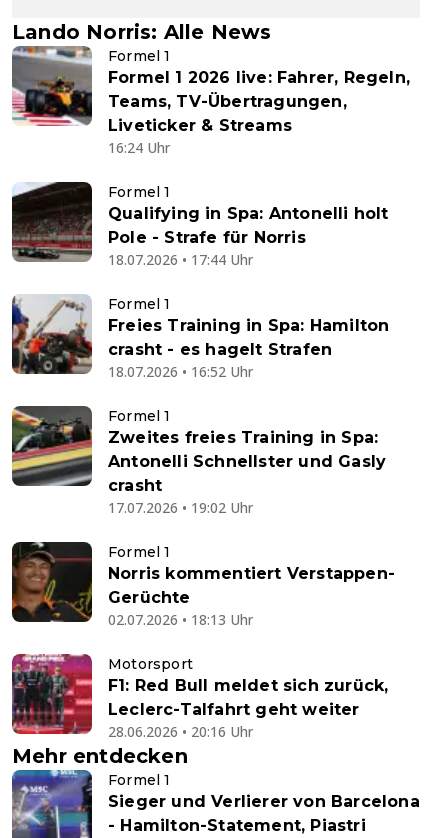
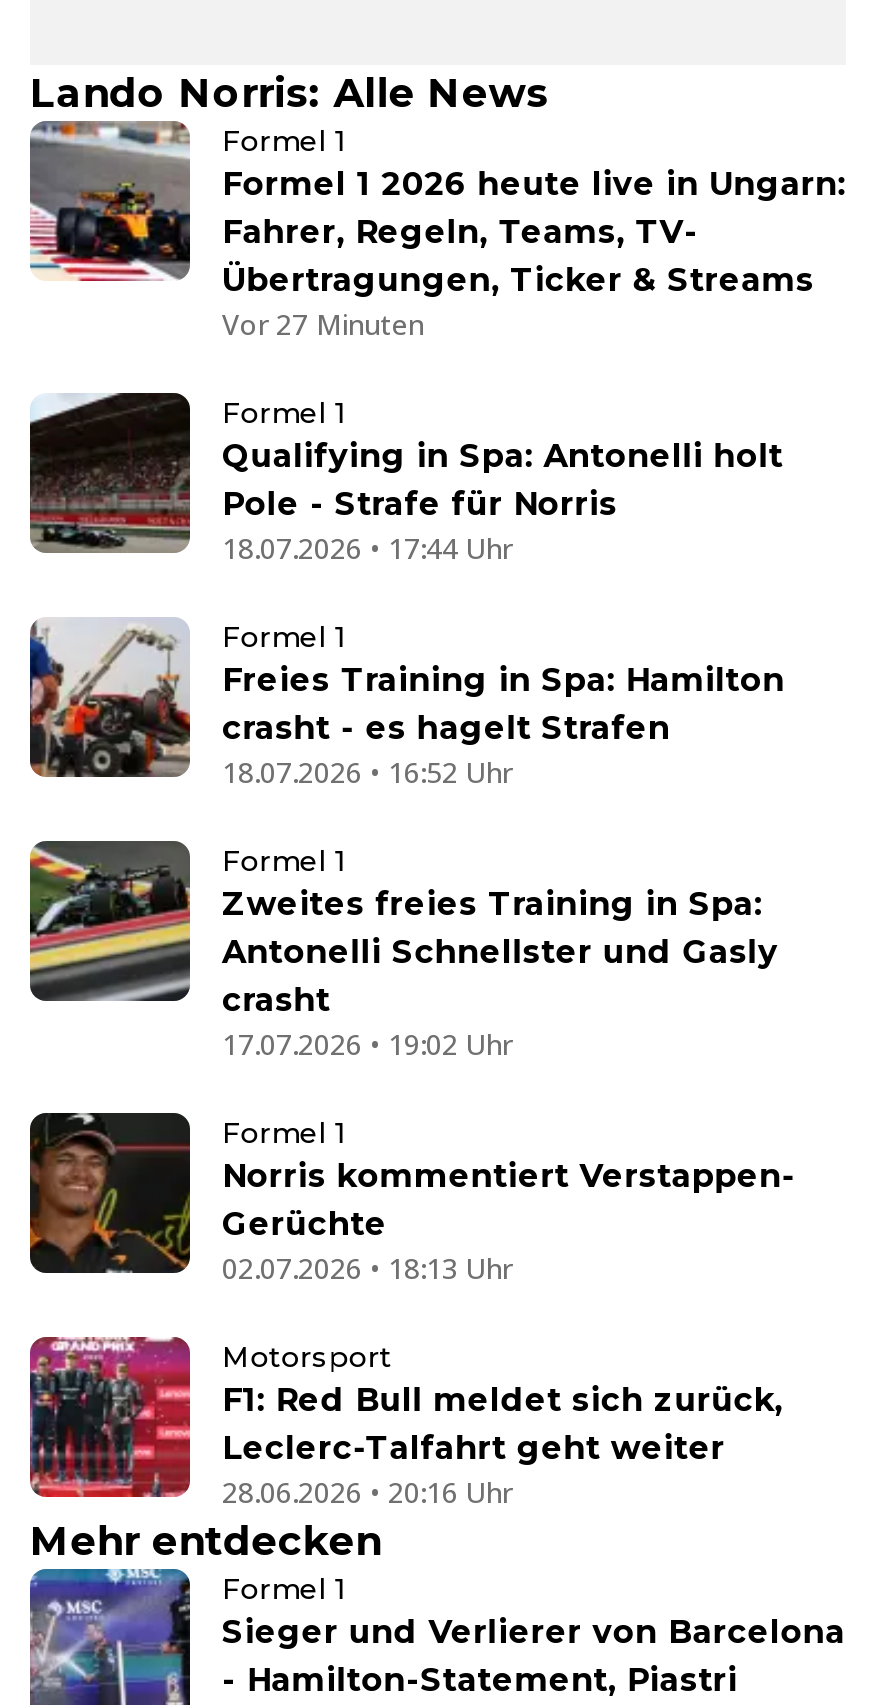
- Formel 1 2026 live: Fahrer, Regeln,
- Teams, TV-Übertragungen,
- Liveticker & Streams
- 16:24 Uhr
+ Formel 1 2026 heute live in Ungarn:
+ Fahrer, Regeln, Teams, TV-
+ Übertragungen, Ticker & Streams
+ Vor 27 Minuten
